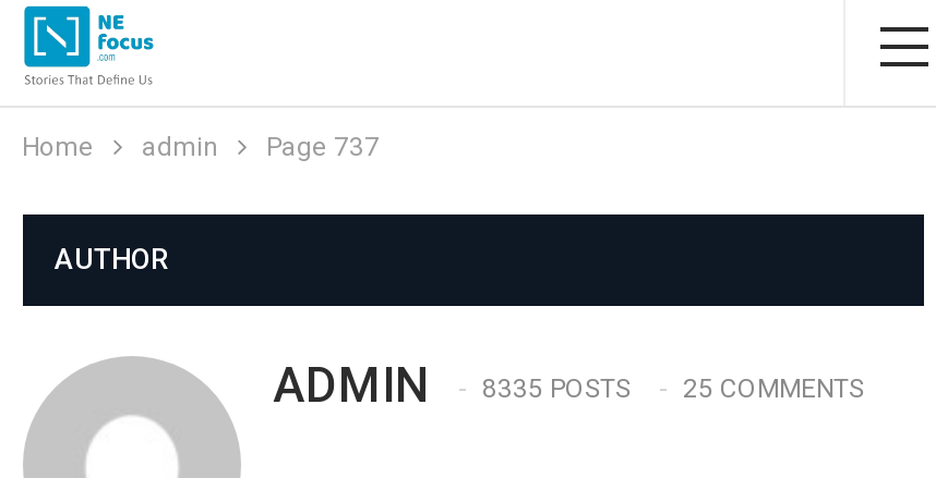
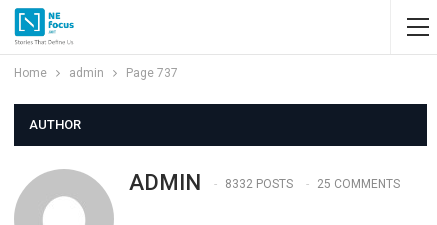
- ADMIN 8335 POSTS 25 COMMENTS
+ ADMIN 8332 POSTS 25 COMMENTS
